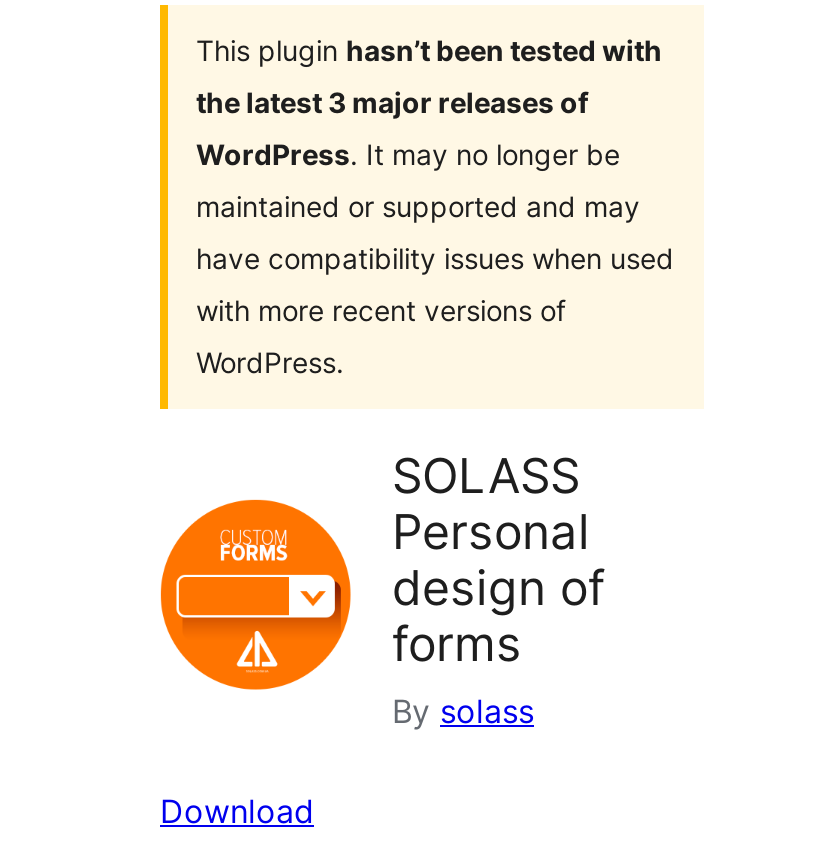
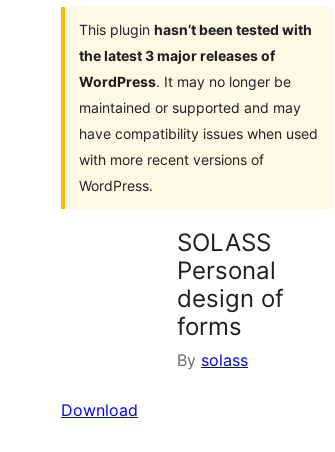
- [image]
